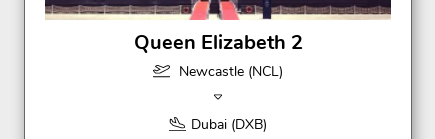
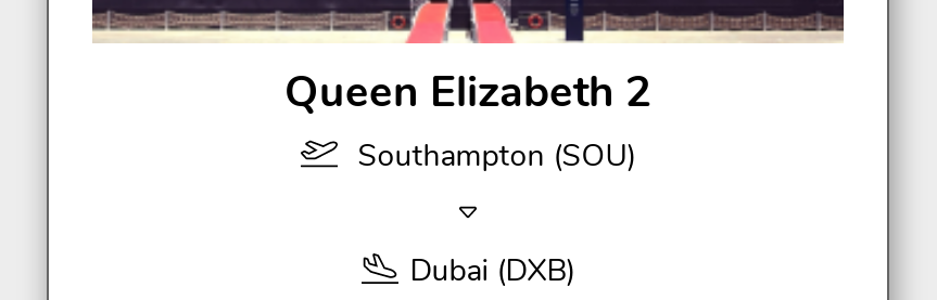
- Newcastle (NCL)
+ Southampton (SOU)
